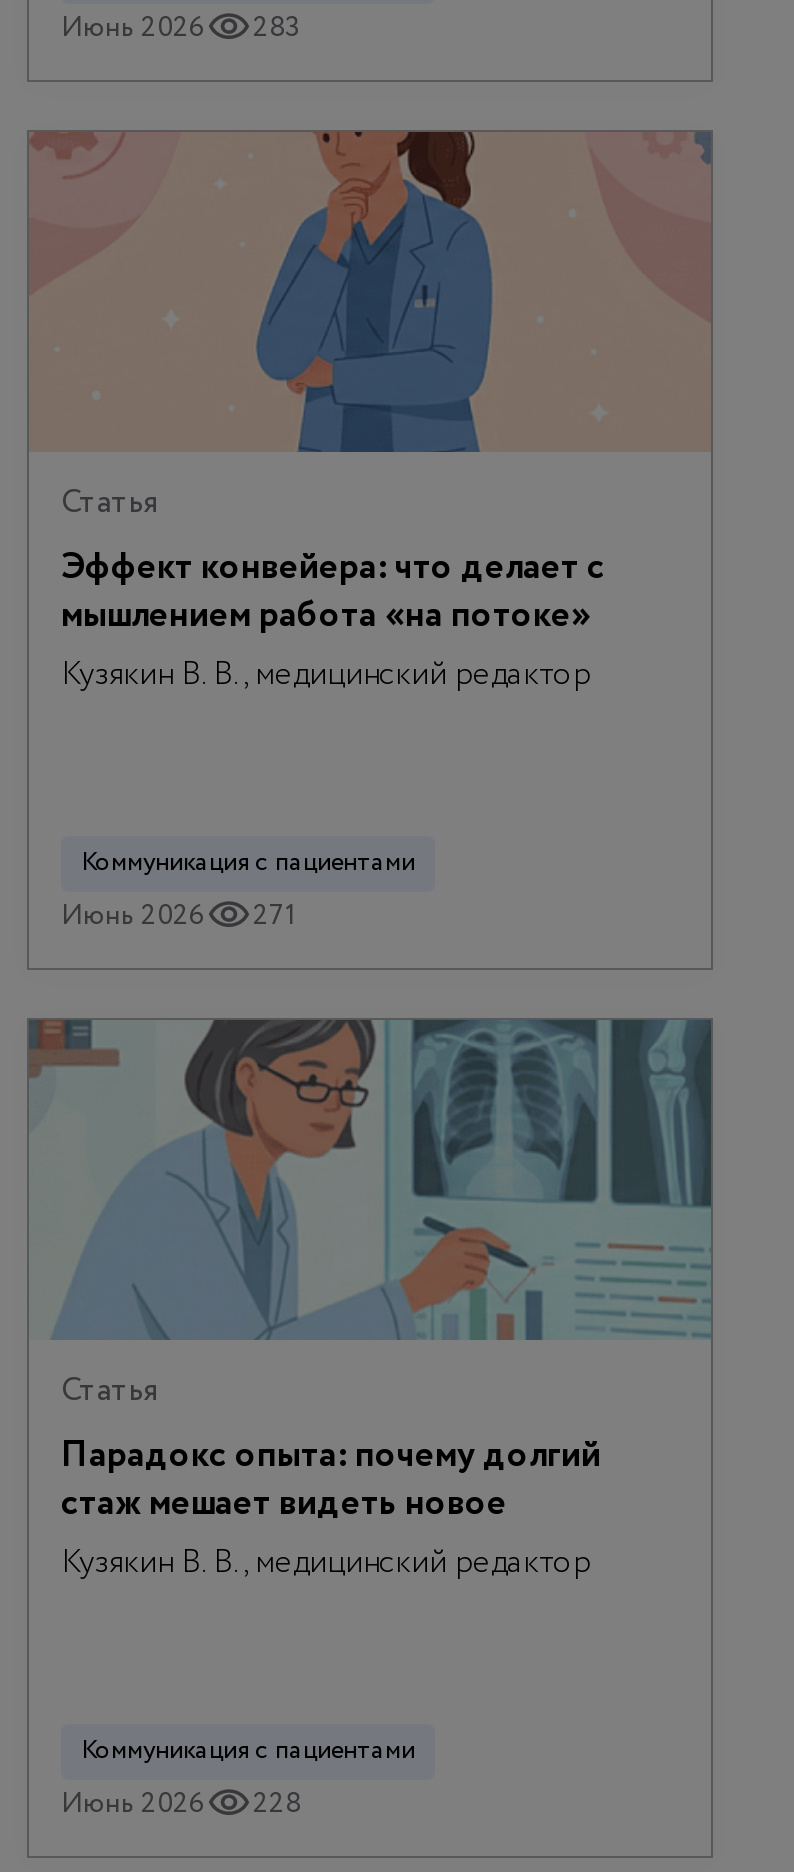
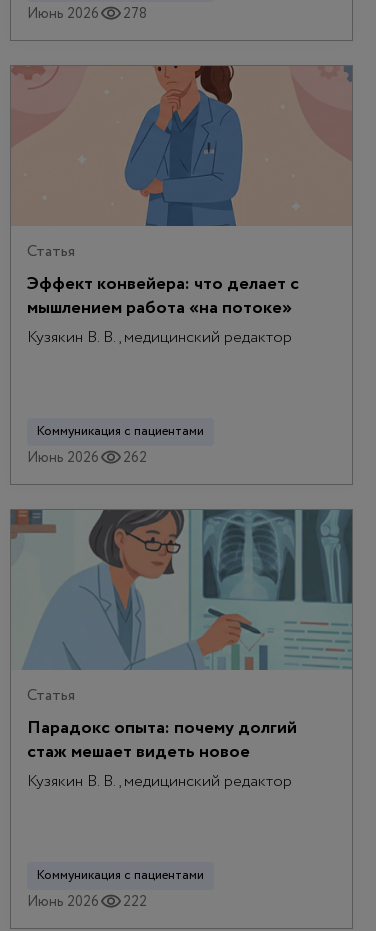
- Июнь 2026 283
+ Июнь 2026 278

- Июнь 2026 271
+ Июнь 2026 262

- Июнь 2026 228
+ Июнь 2026 222
